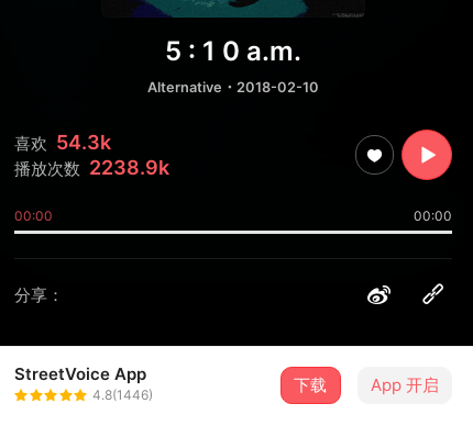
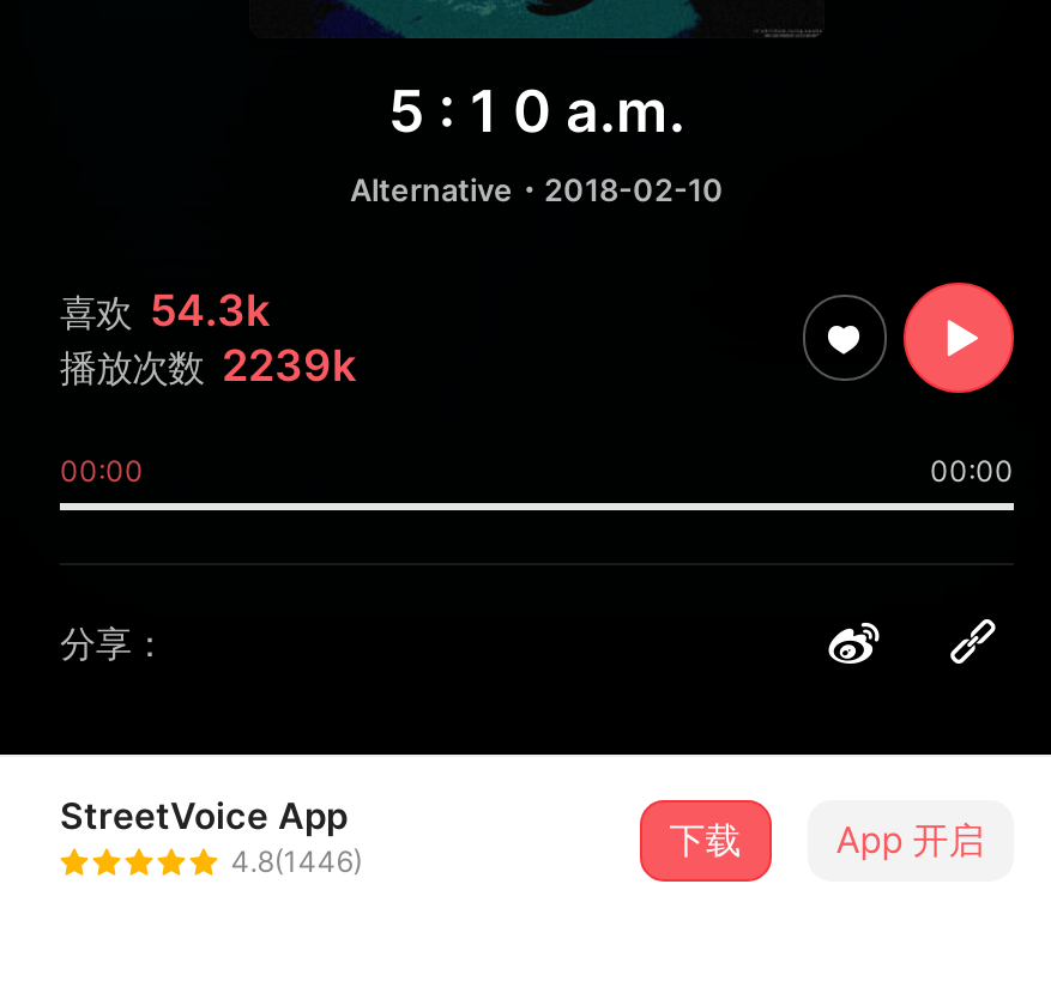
- 播放次数 2238.9k
+ 播放次数 2239k
